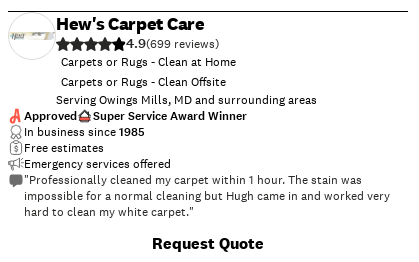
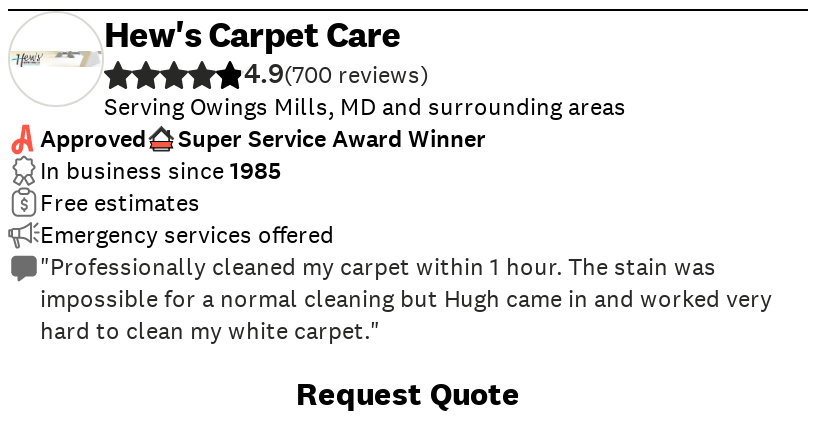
- 4.9(699
+ 4.9(700

- Carpets or Rugs - Clean at Home
- Carpets or Rugs - Clean Offsite
